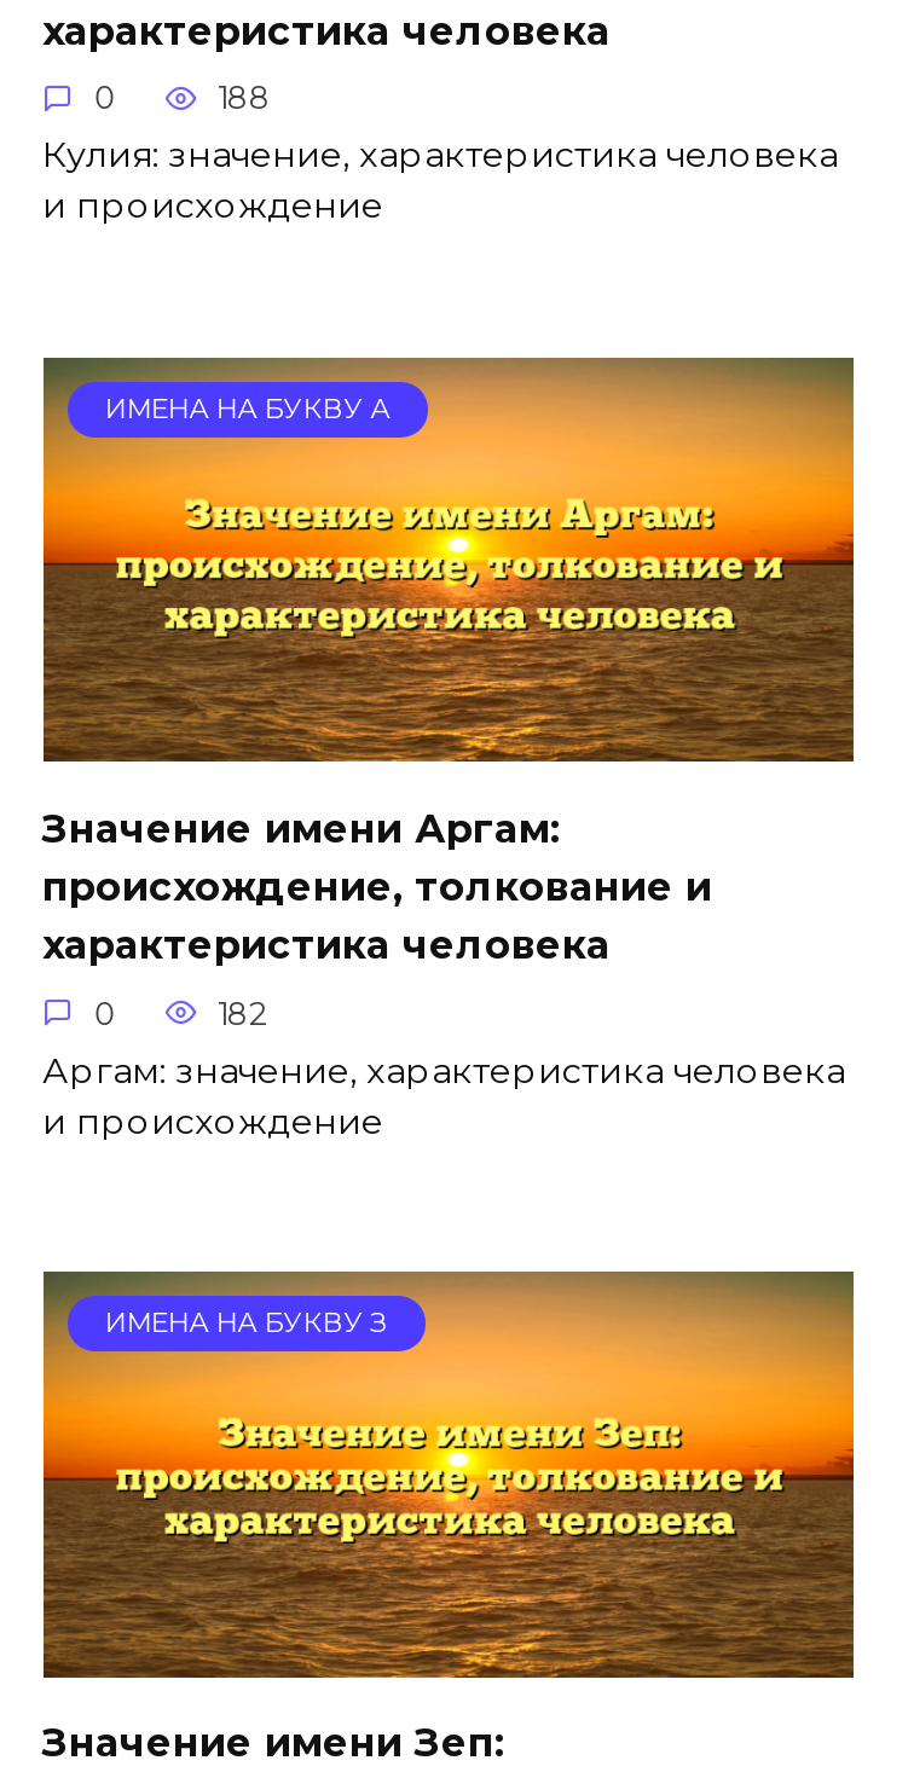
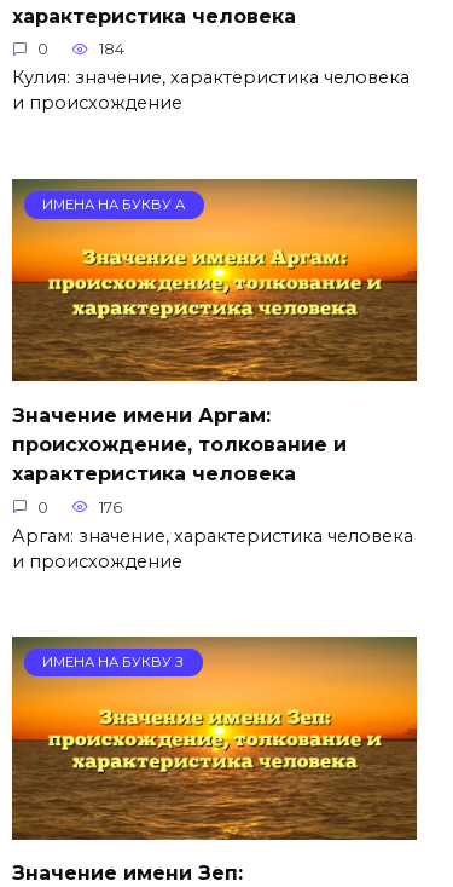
- 188
+ 184

- 182
+ 176
